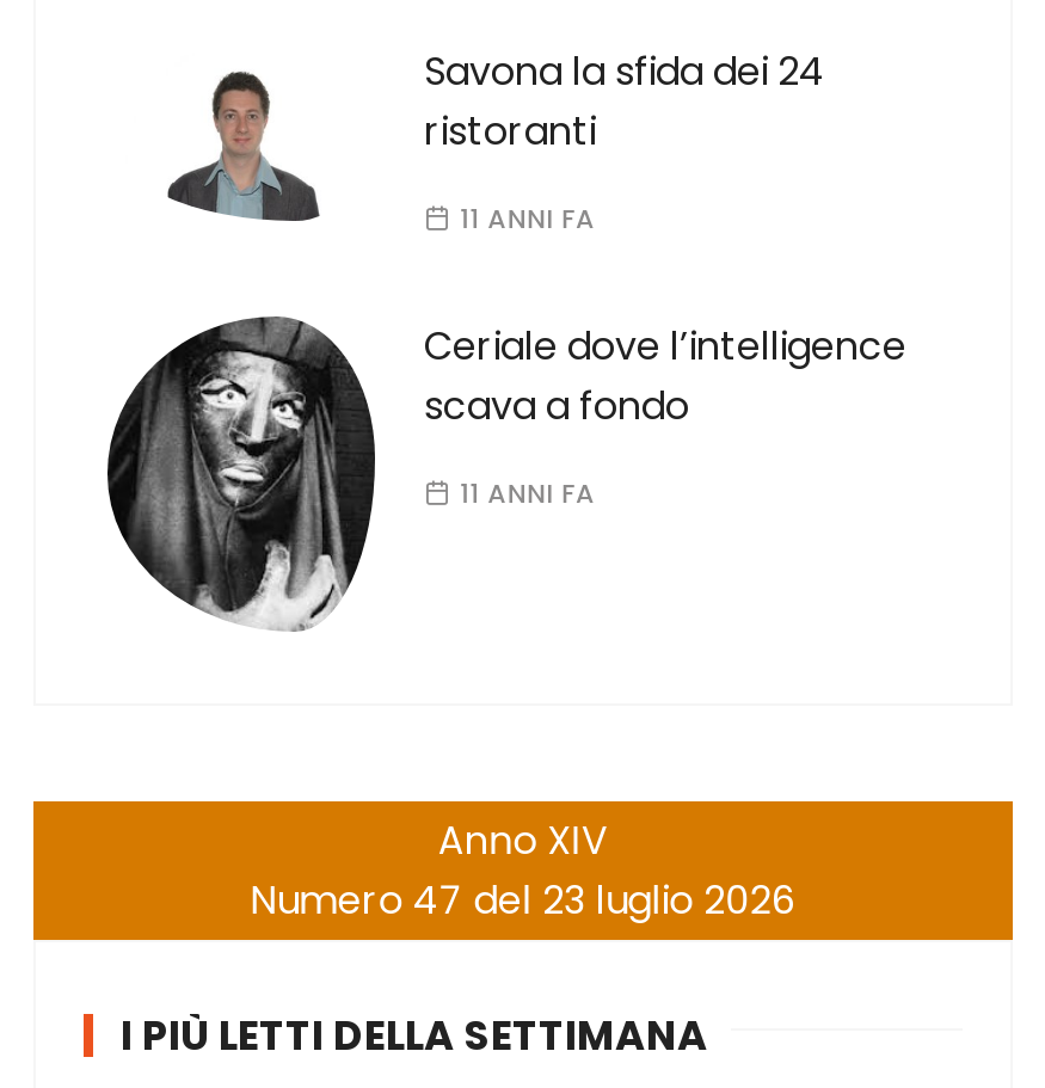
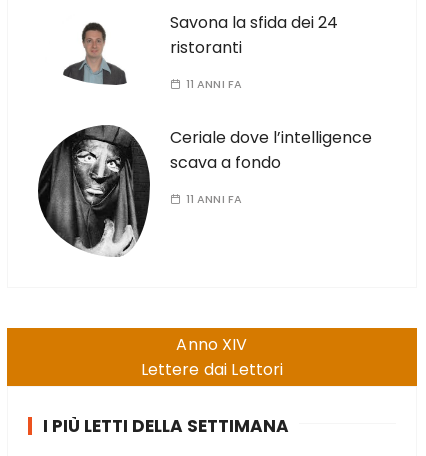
- Numero 47 del 23 luglio 2026
+ Lettere dai Lettori
